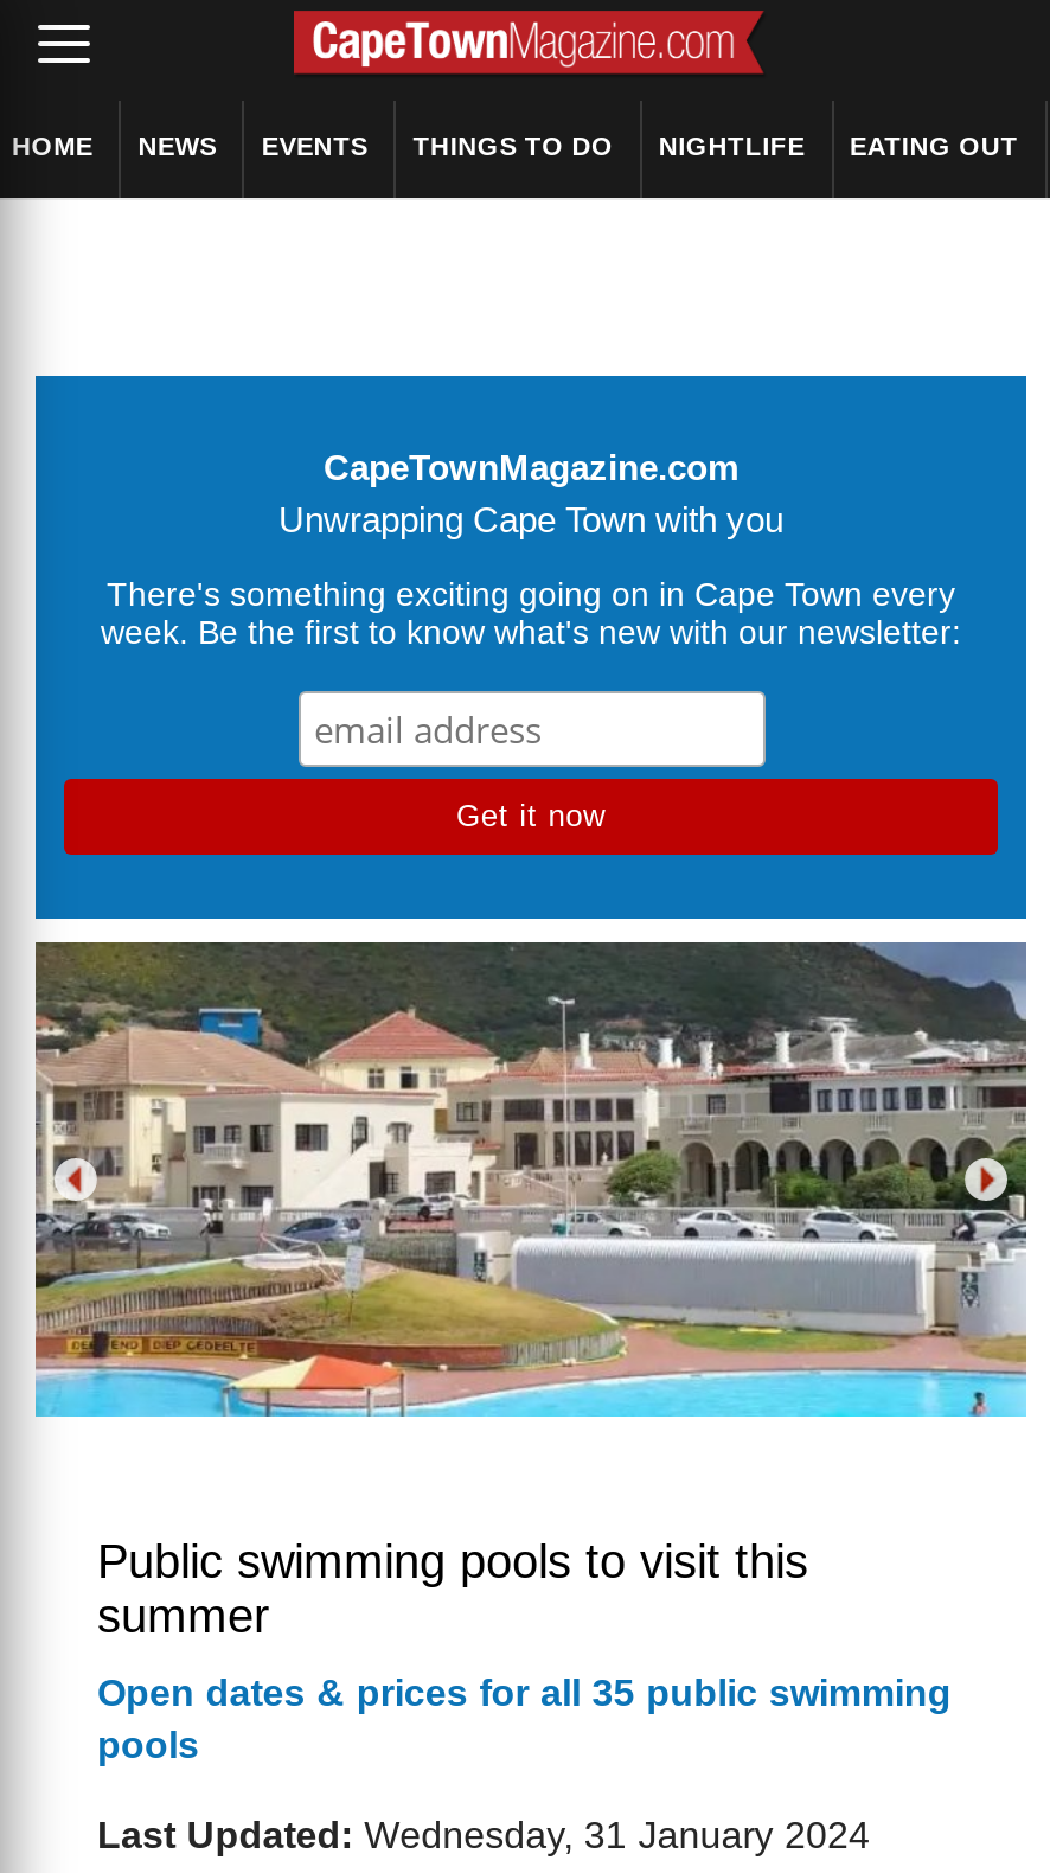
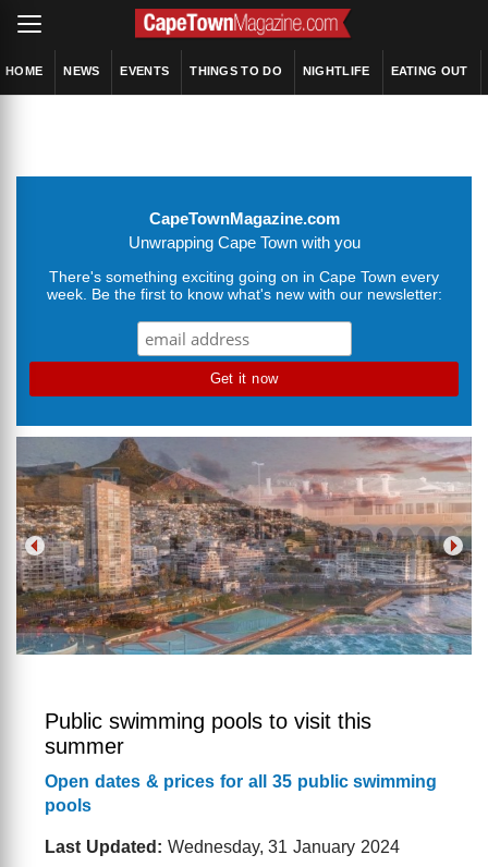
- [image]
+ [image]
